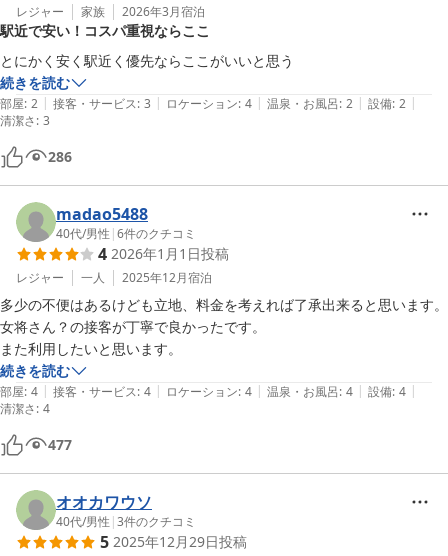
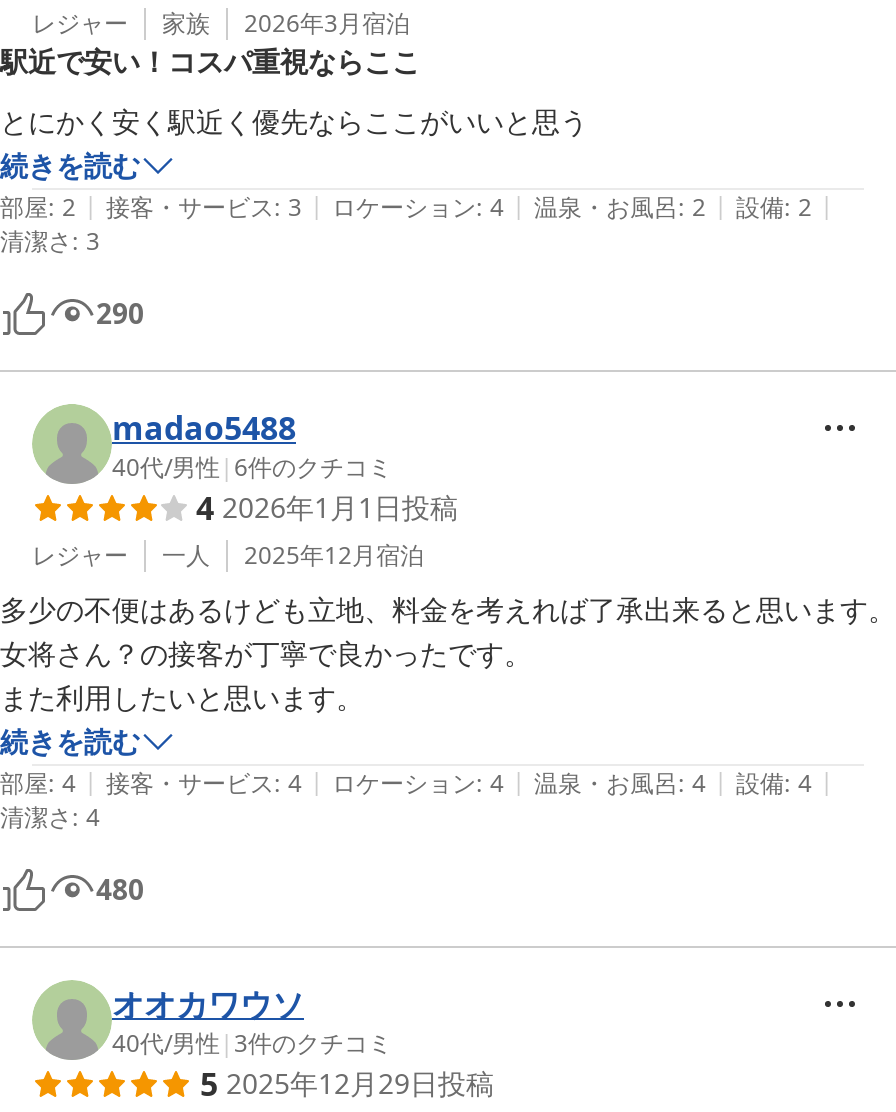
- 286
+ 290

- 477
+ 480
